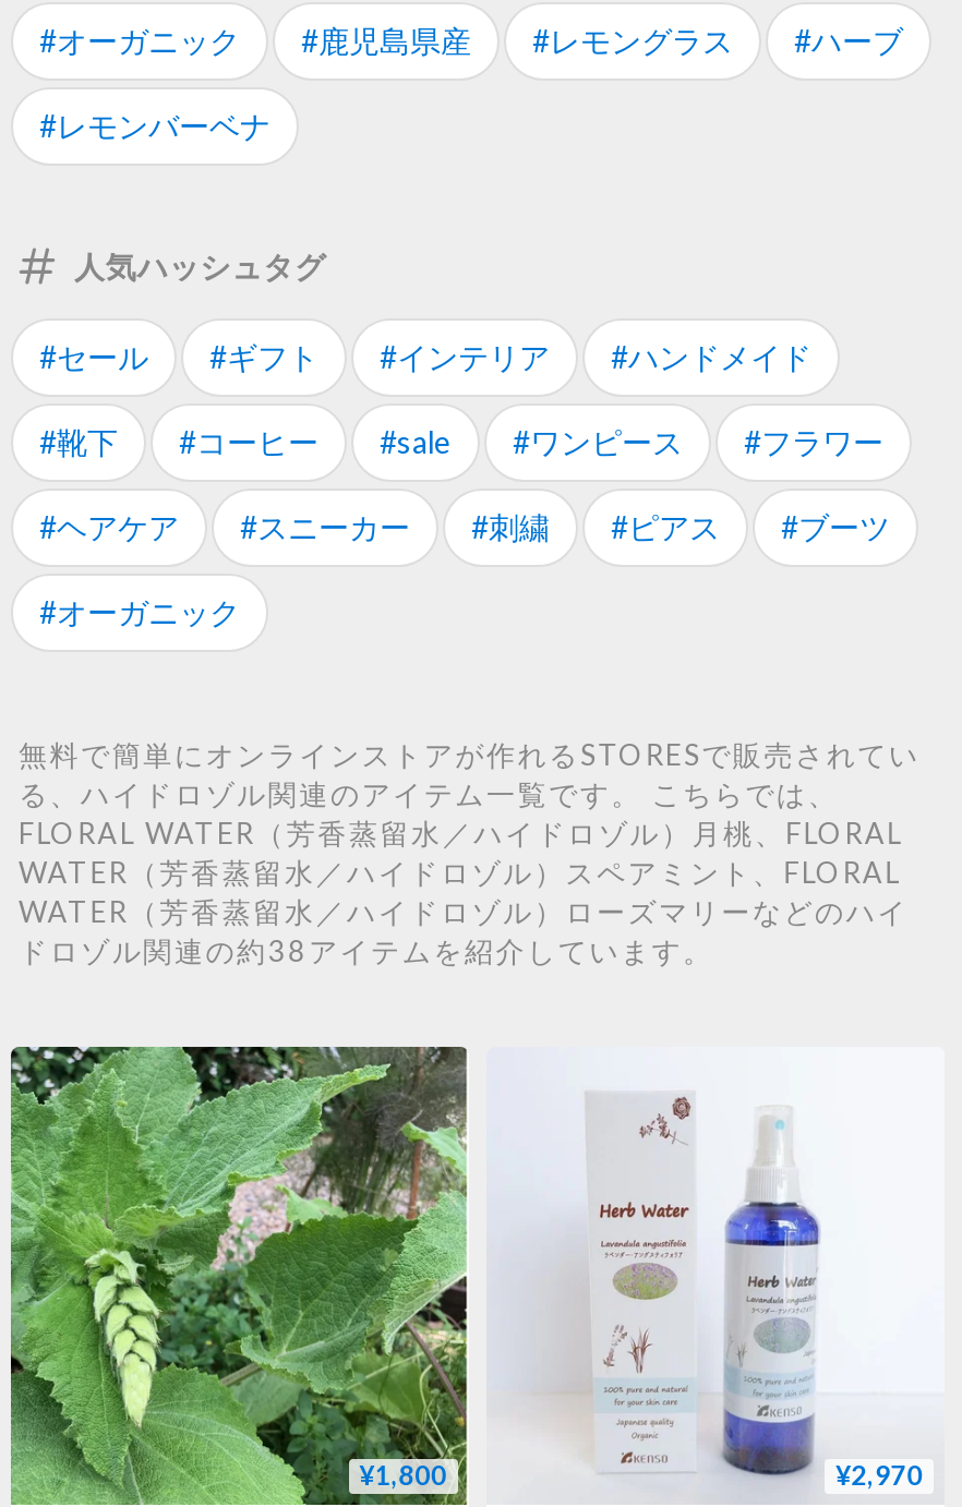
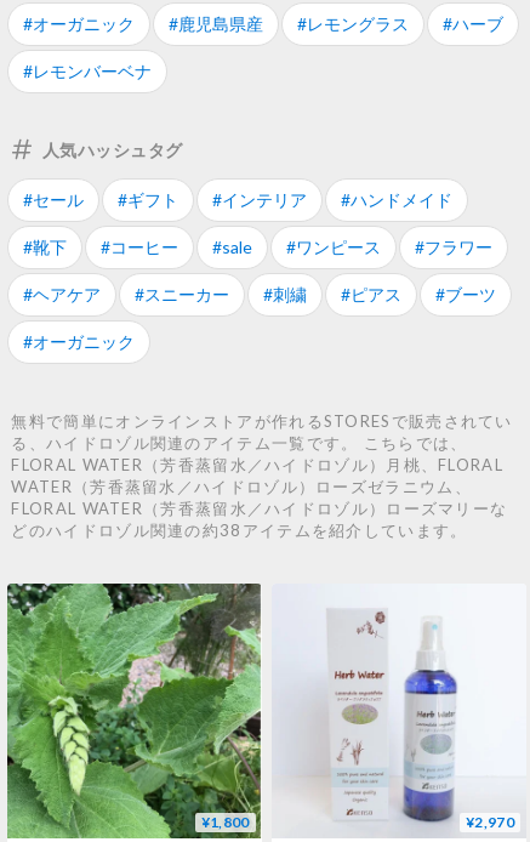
- WATER（芳香蒸留水／ハイドロゾル）スペアミント、FLORAL
- WATER（芳香蒸留水／ハイドロゾル）ローズマリーなどのハイ
- ドロゾル関連の約38アイテムを紹介しています。
+ WATER（芳香蒸留水／ハイドロゾル）ローズゼラニウム、
+ FLORAL WATER（芳香蒸留水／ハイドロゾル）ローズマリーな
+ どのハイドロゾル関連の約38アイテムを紹介しています。
